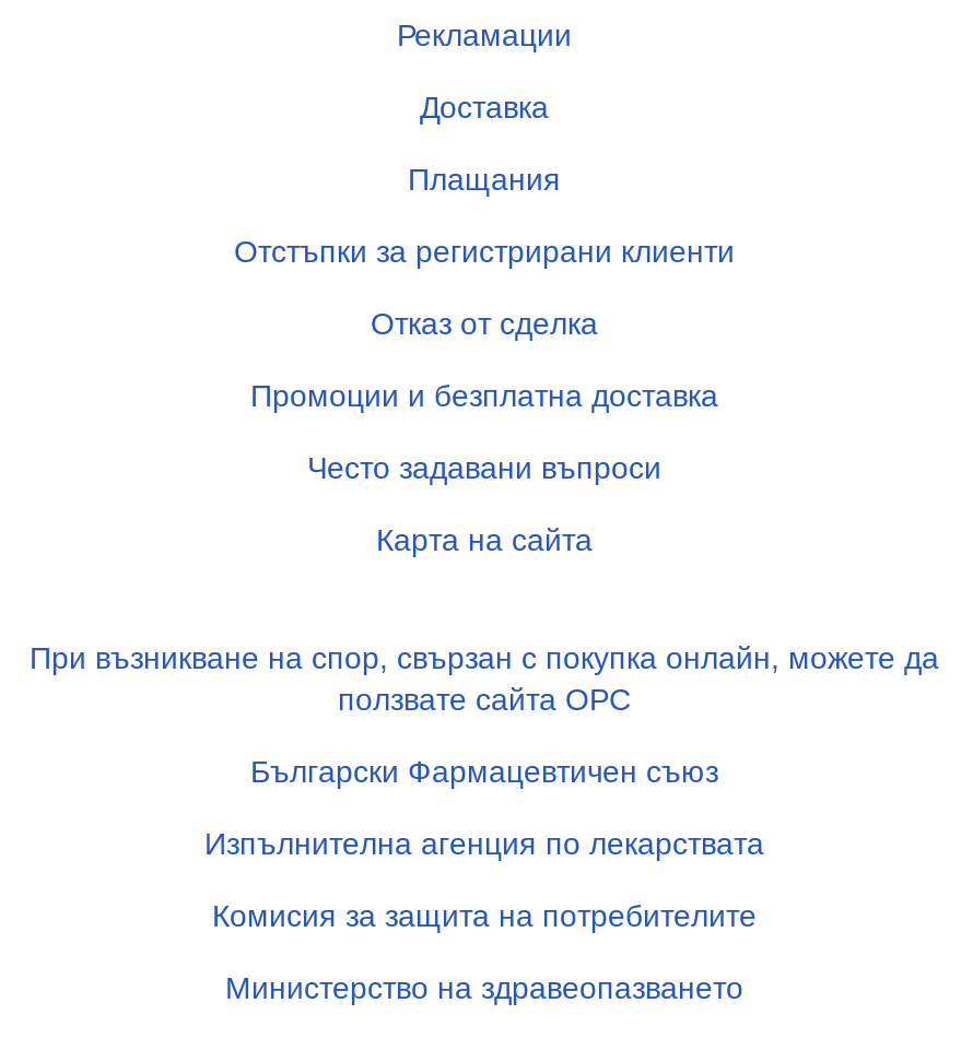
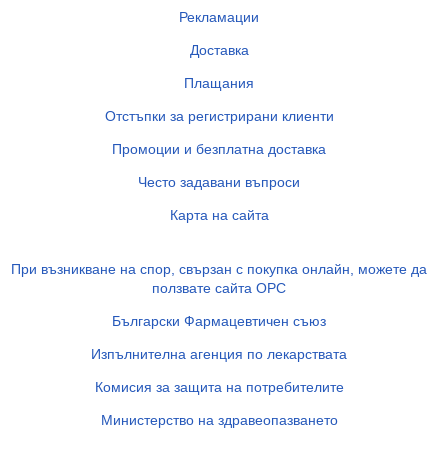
- Отказ от сделка
